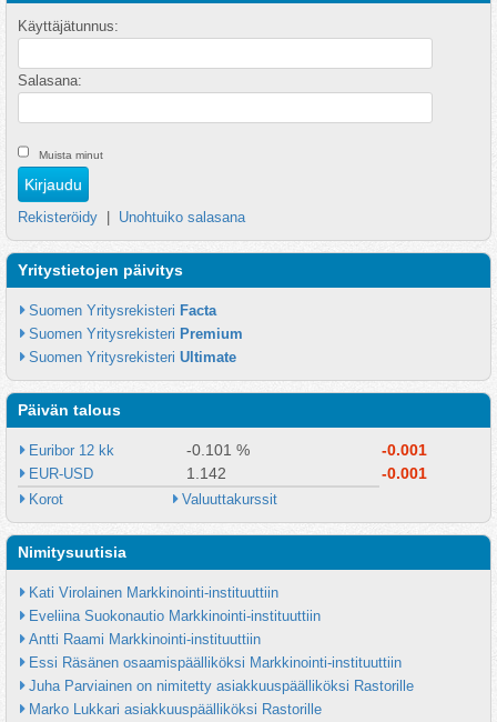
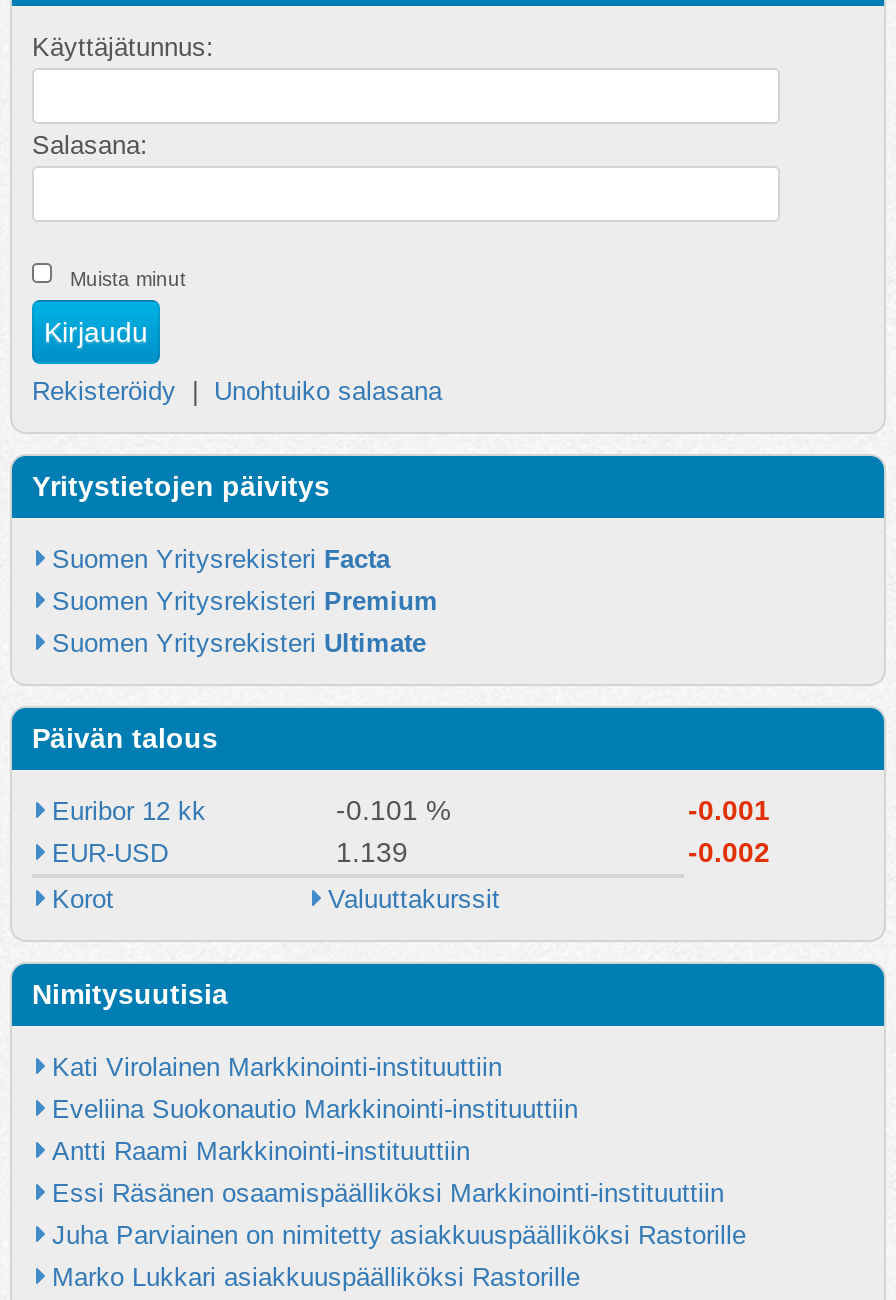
- 1.142
+ 1.139

- -0.001
+ -0.002
